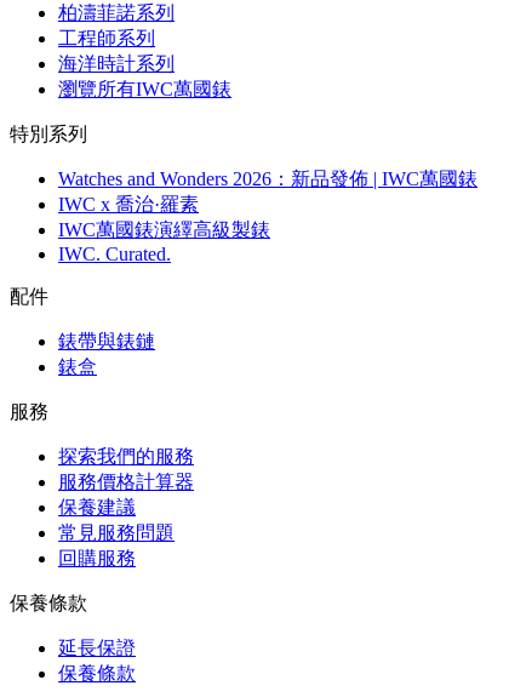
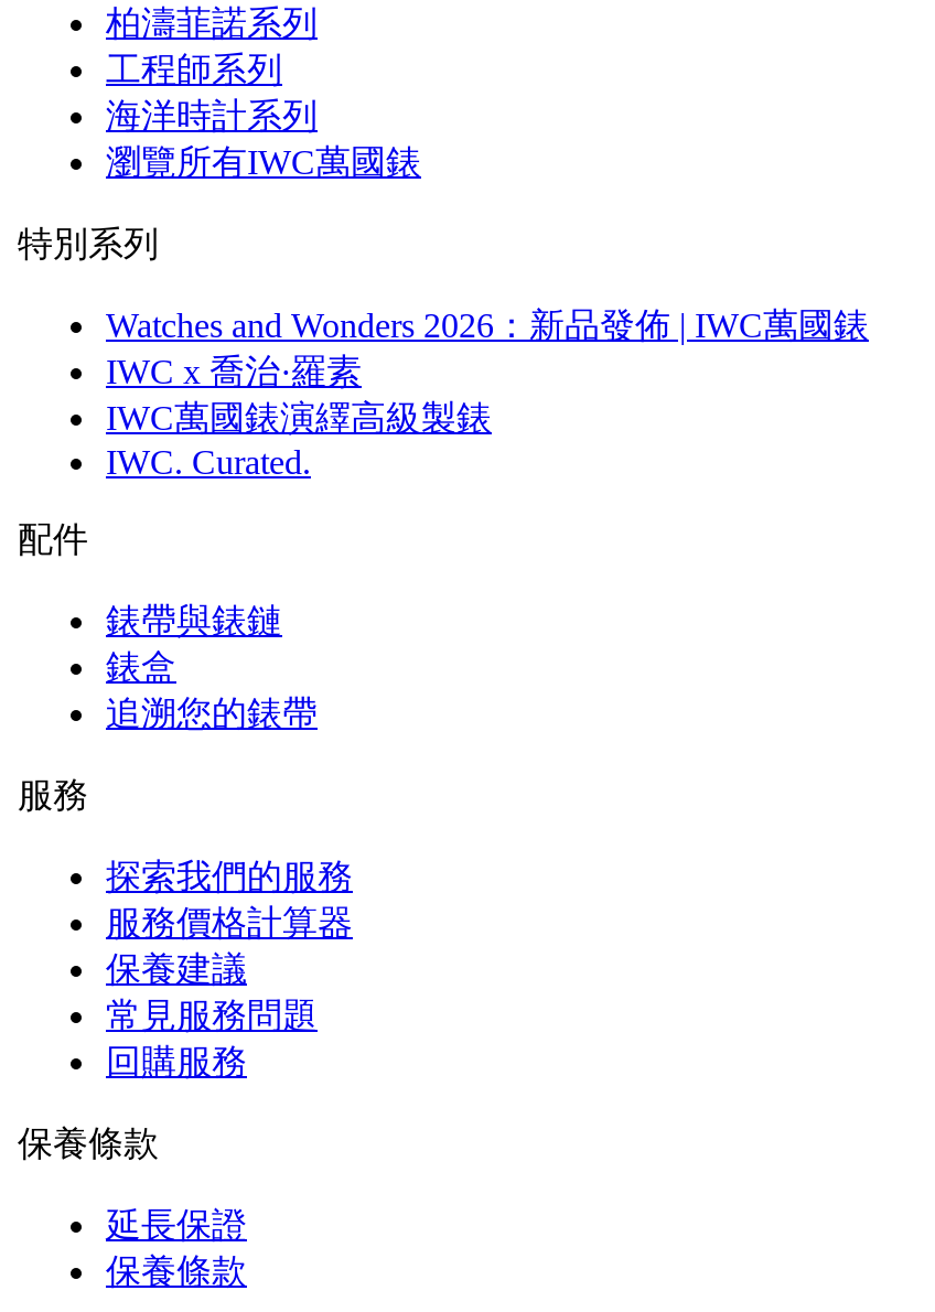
+ 追溯您的錶帶
